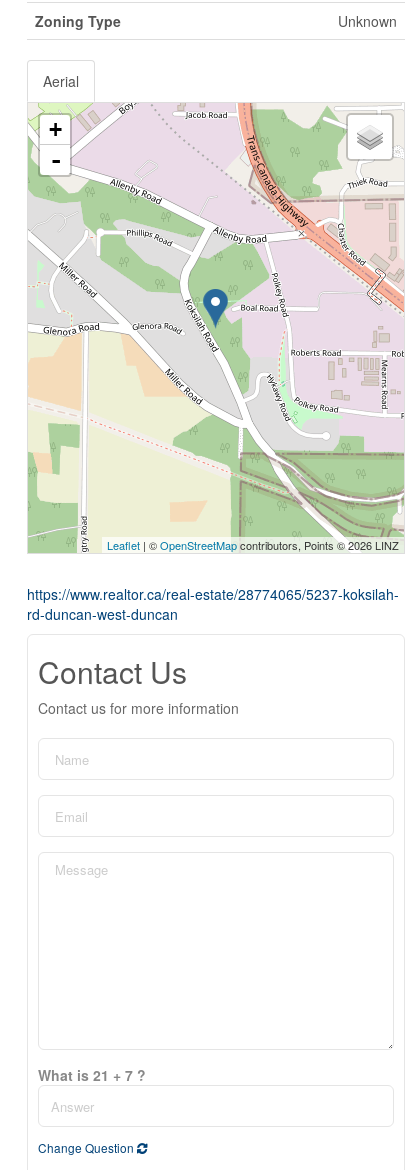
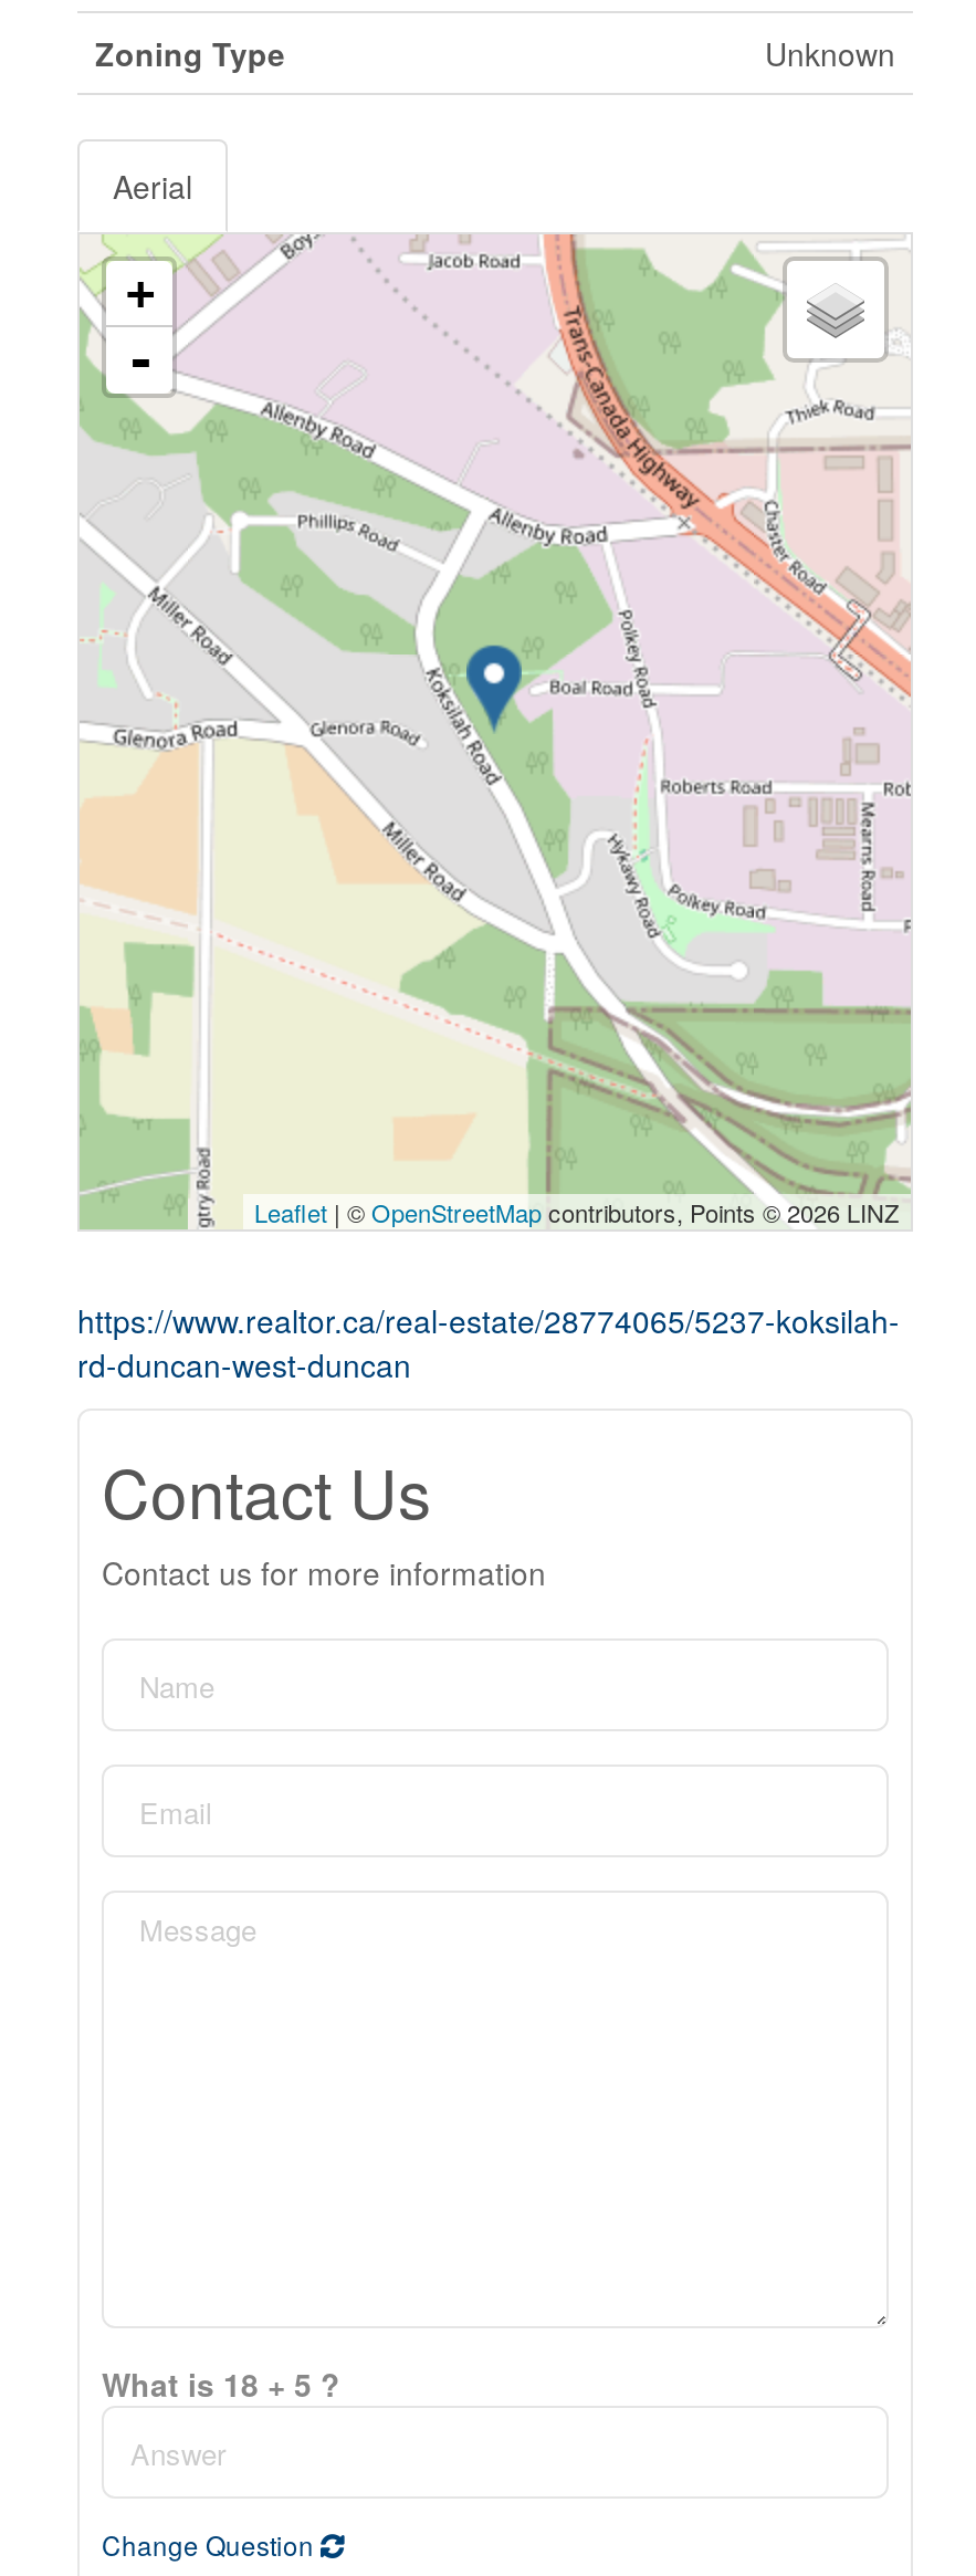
- What is 21 + 7 ?
+ What is 18 + 5 ?
